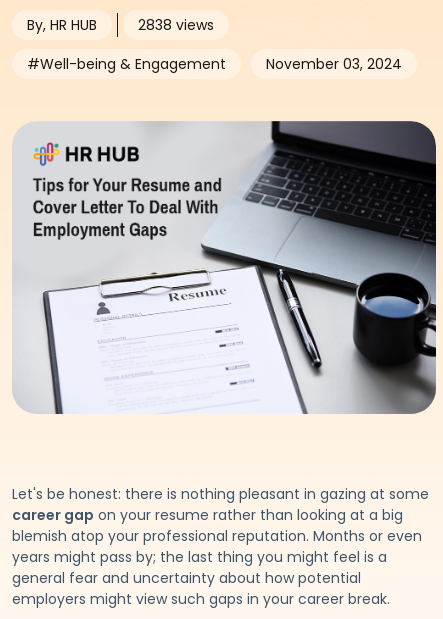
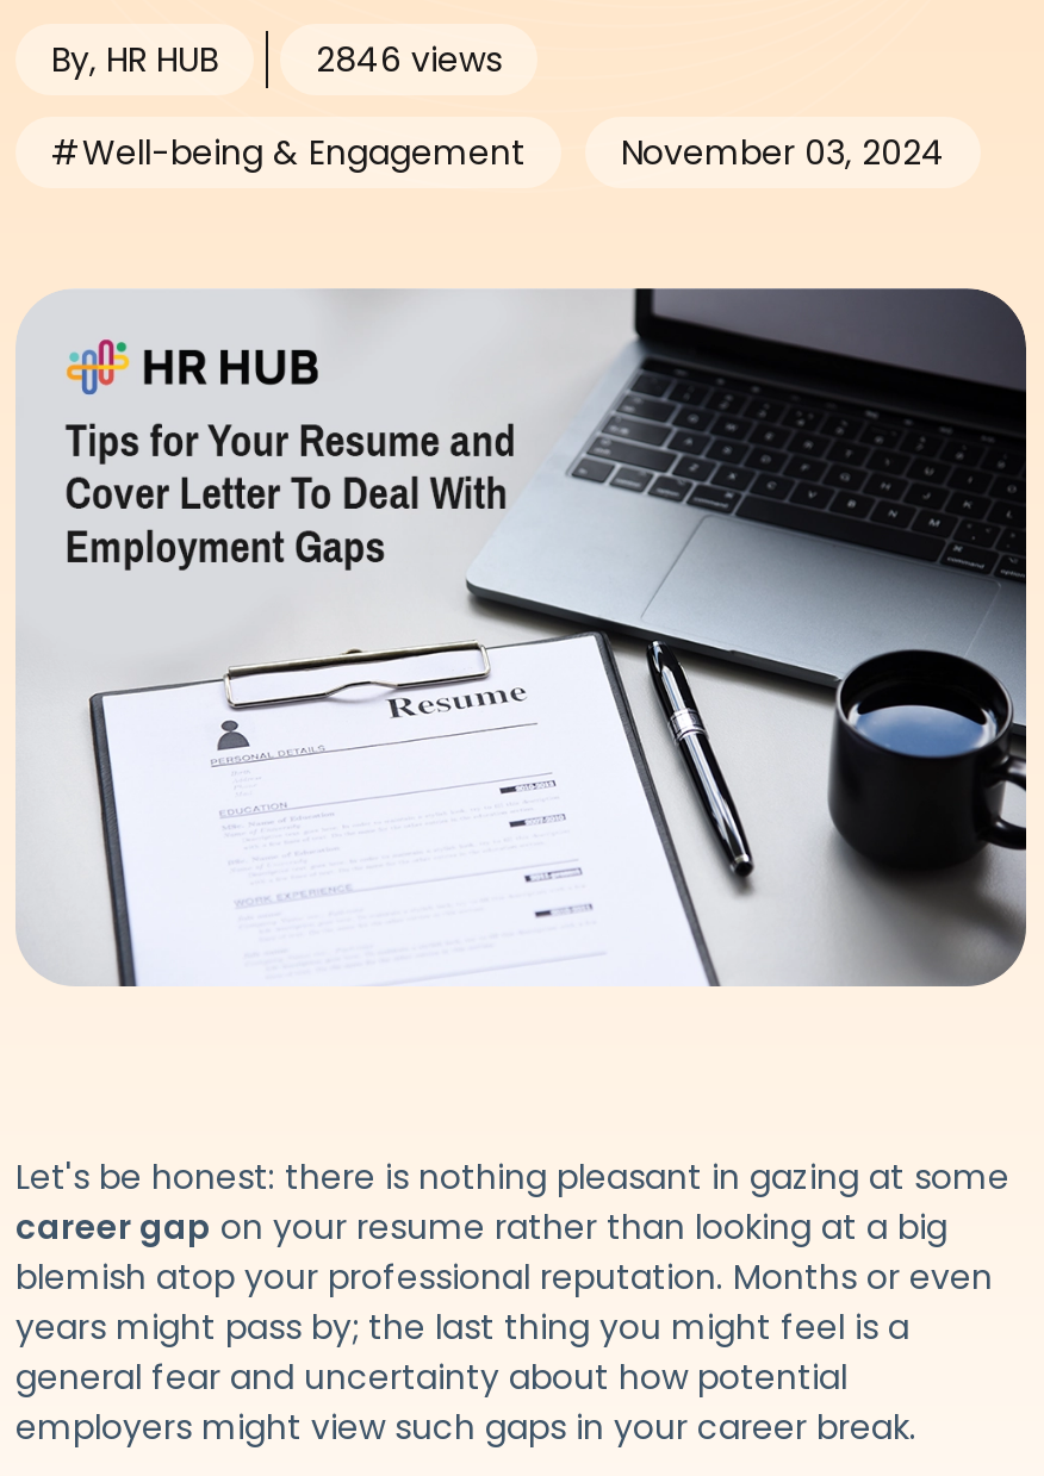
- 2838 views
+ 2846 views
